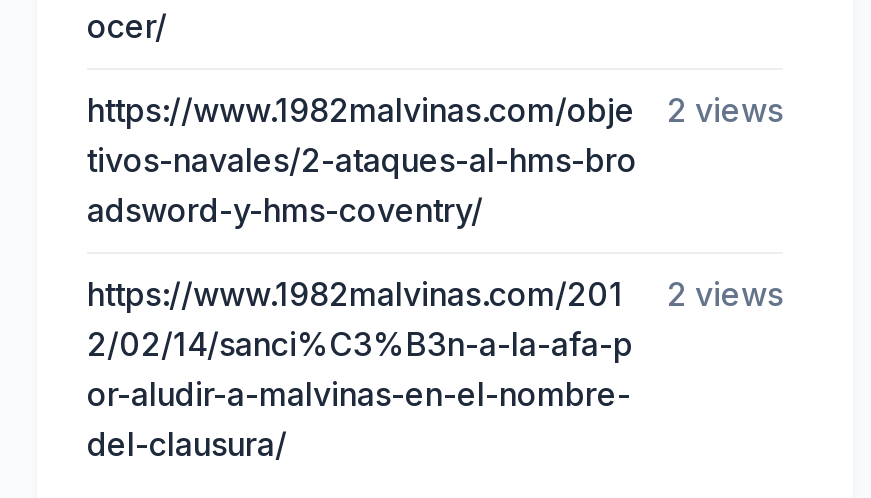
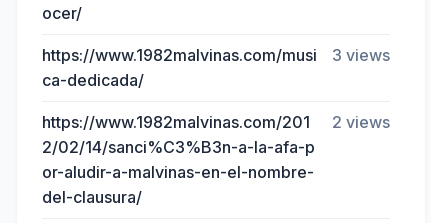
- https://www.1982malvinas.com/obje
- tivos-navales/2-ataques-al-hms-bro
- adsword-y-hms-coventry/
+ https://www.1982malvinas.com/musi
+ ca-dedicada/

- 2 views
+ 3 views
